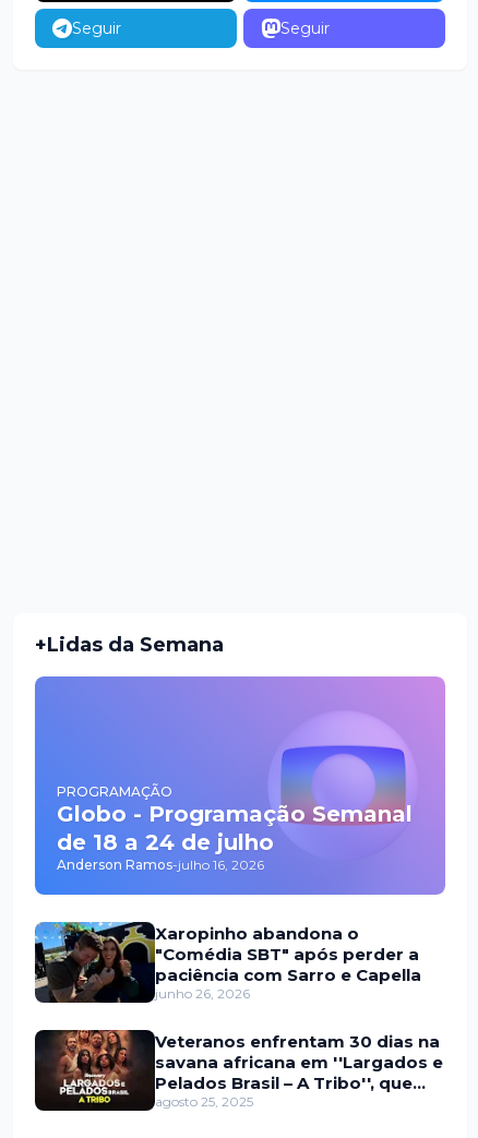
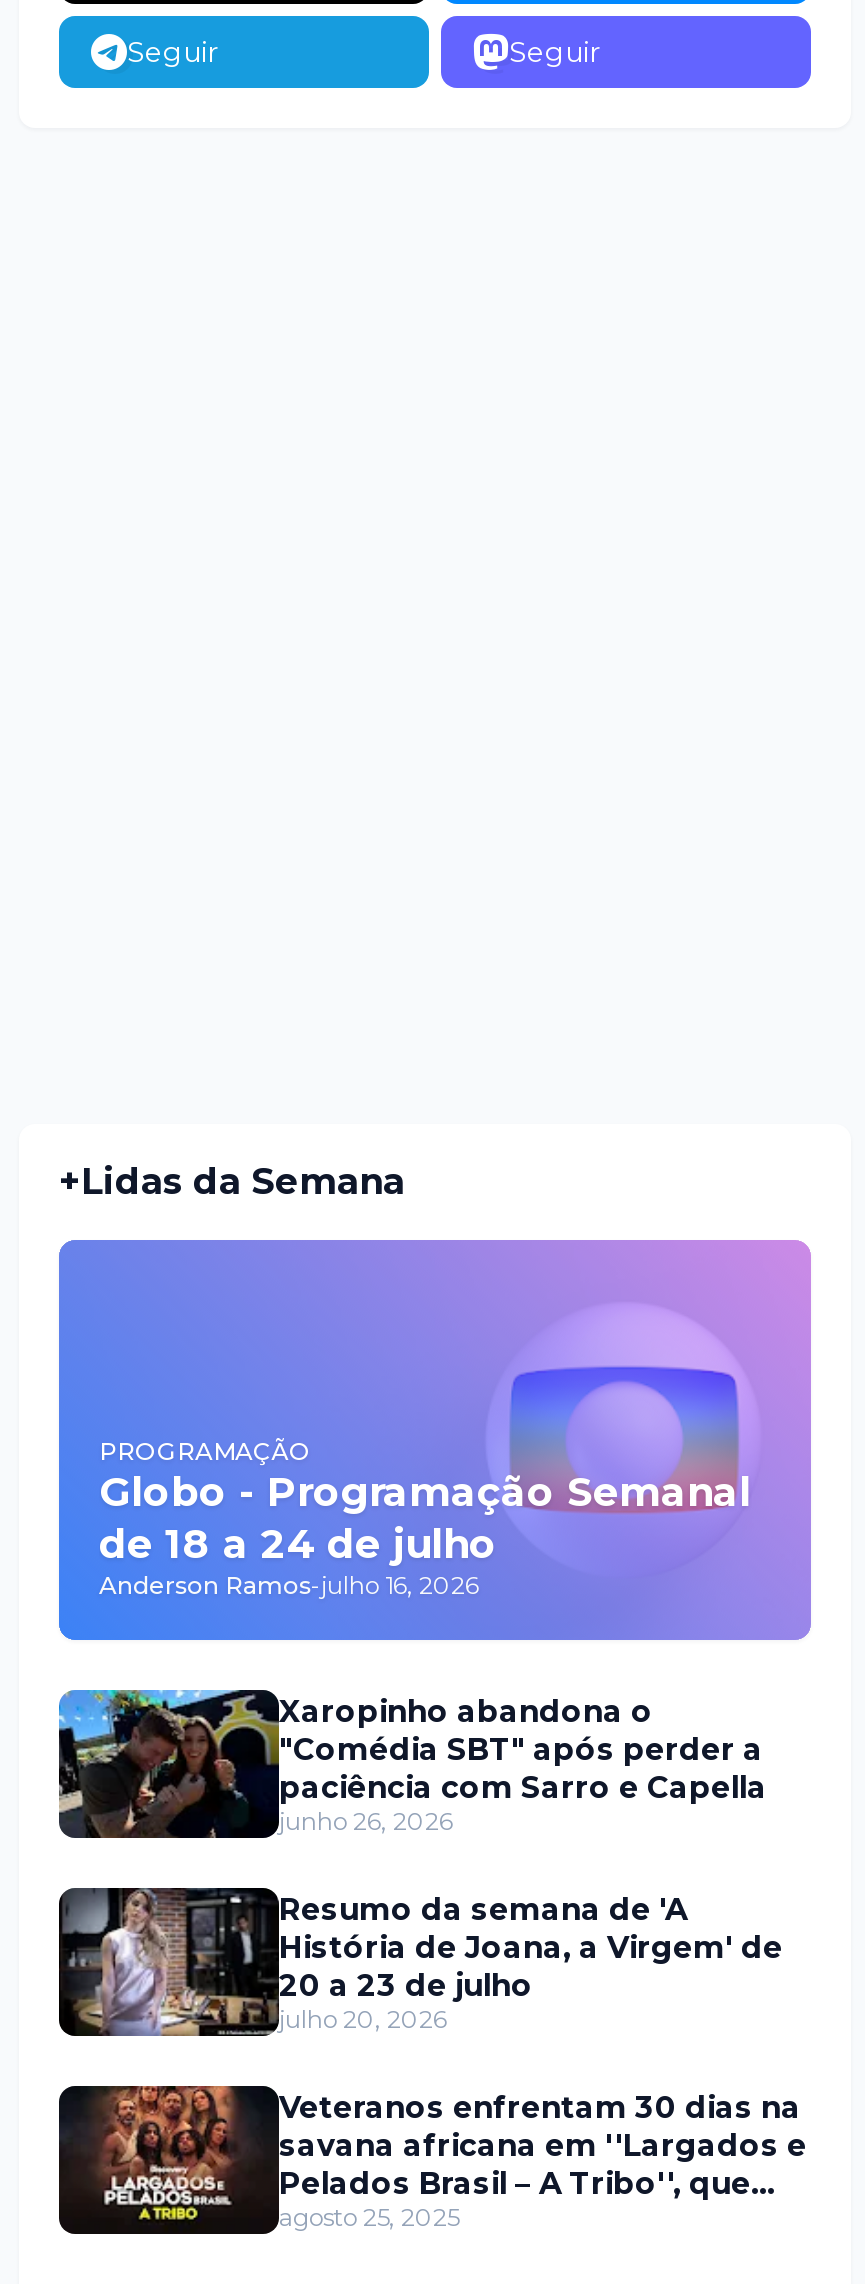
+ [image]
+ Resumo da semana de 'A
+ História de Joana, a Virgem' de
+ 20 a 23 de julho
+ julho 20, 2026
